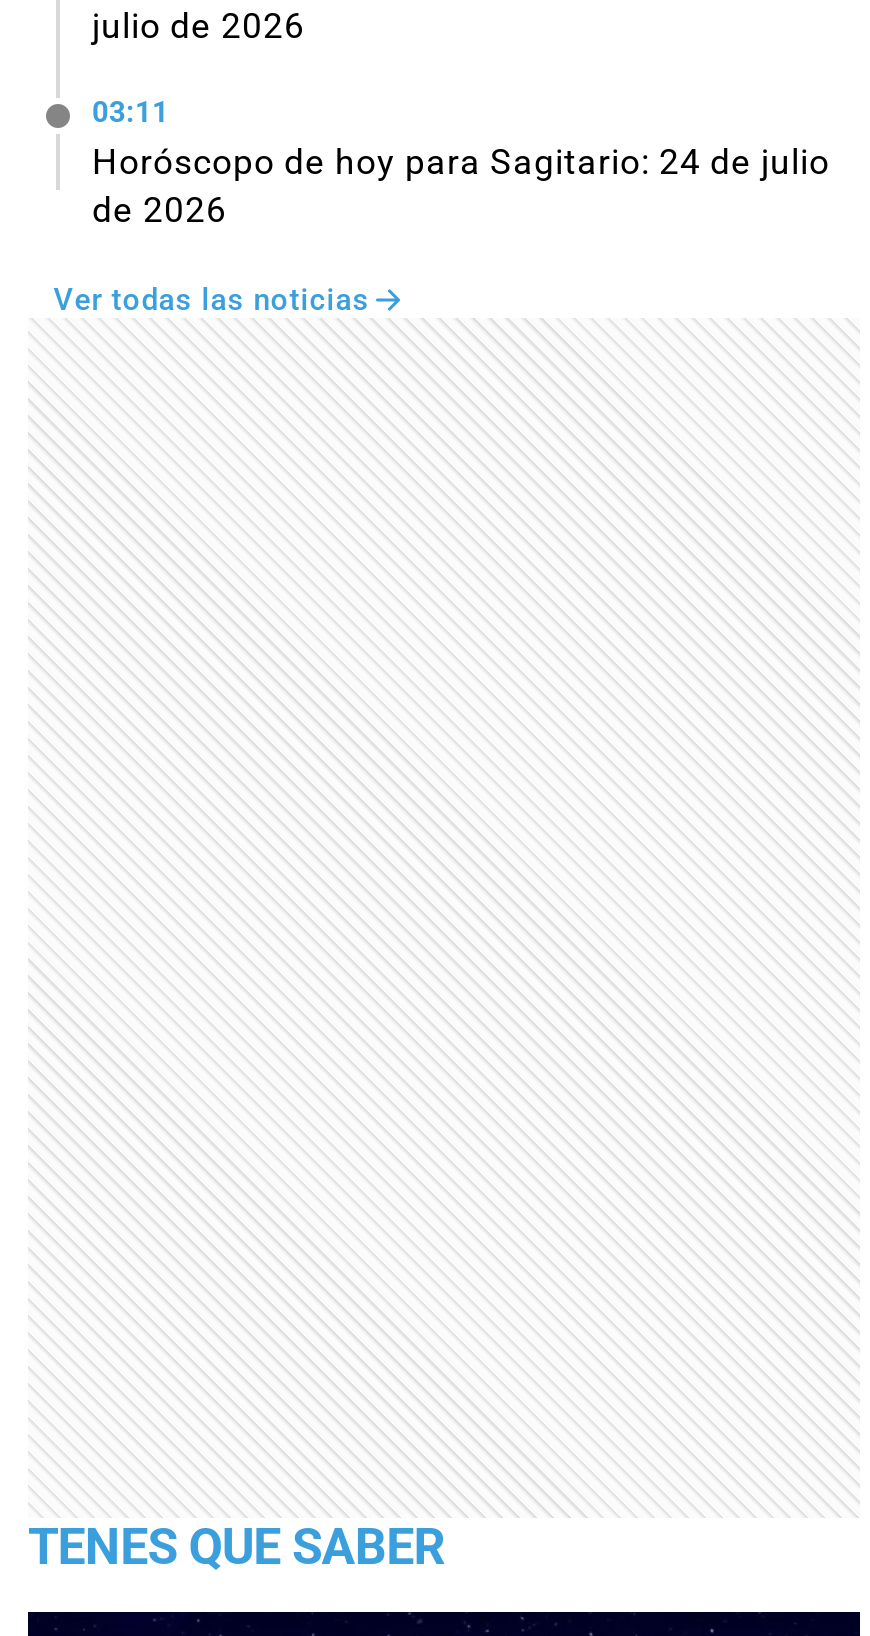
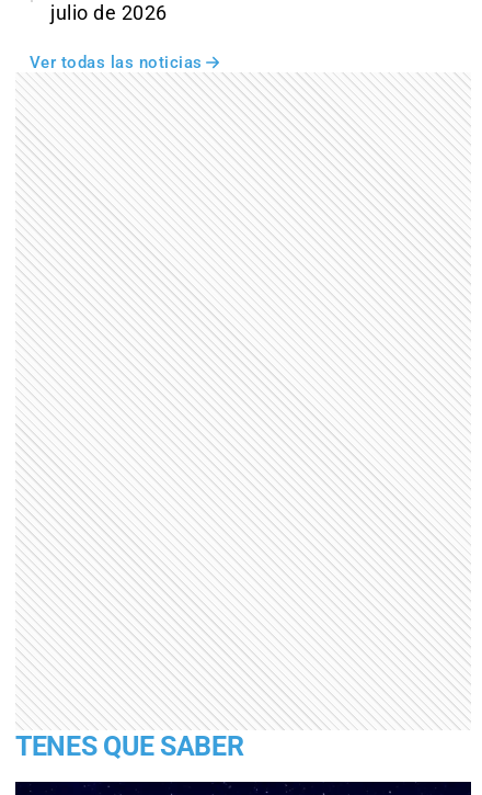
- 03:11
- Horóscopo de hoy para Sagitario: 24 de julio
- de 2026
